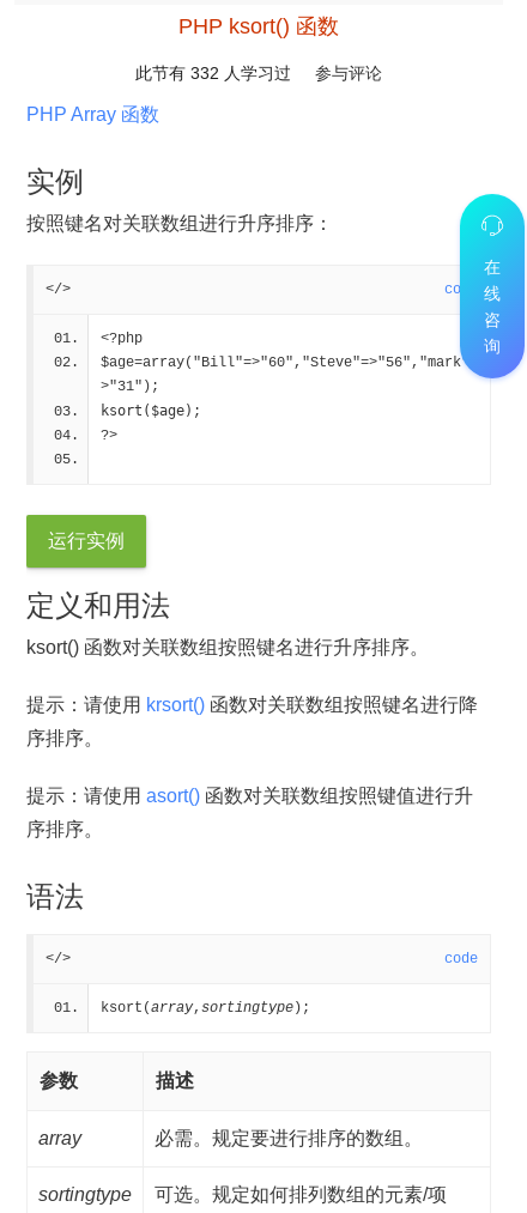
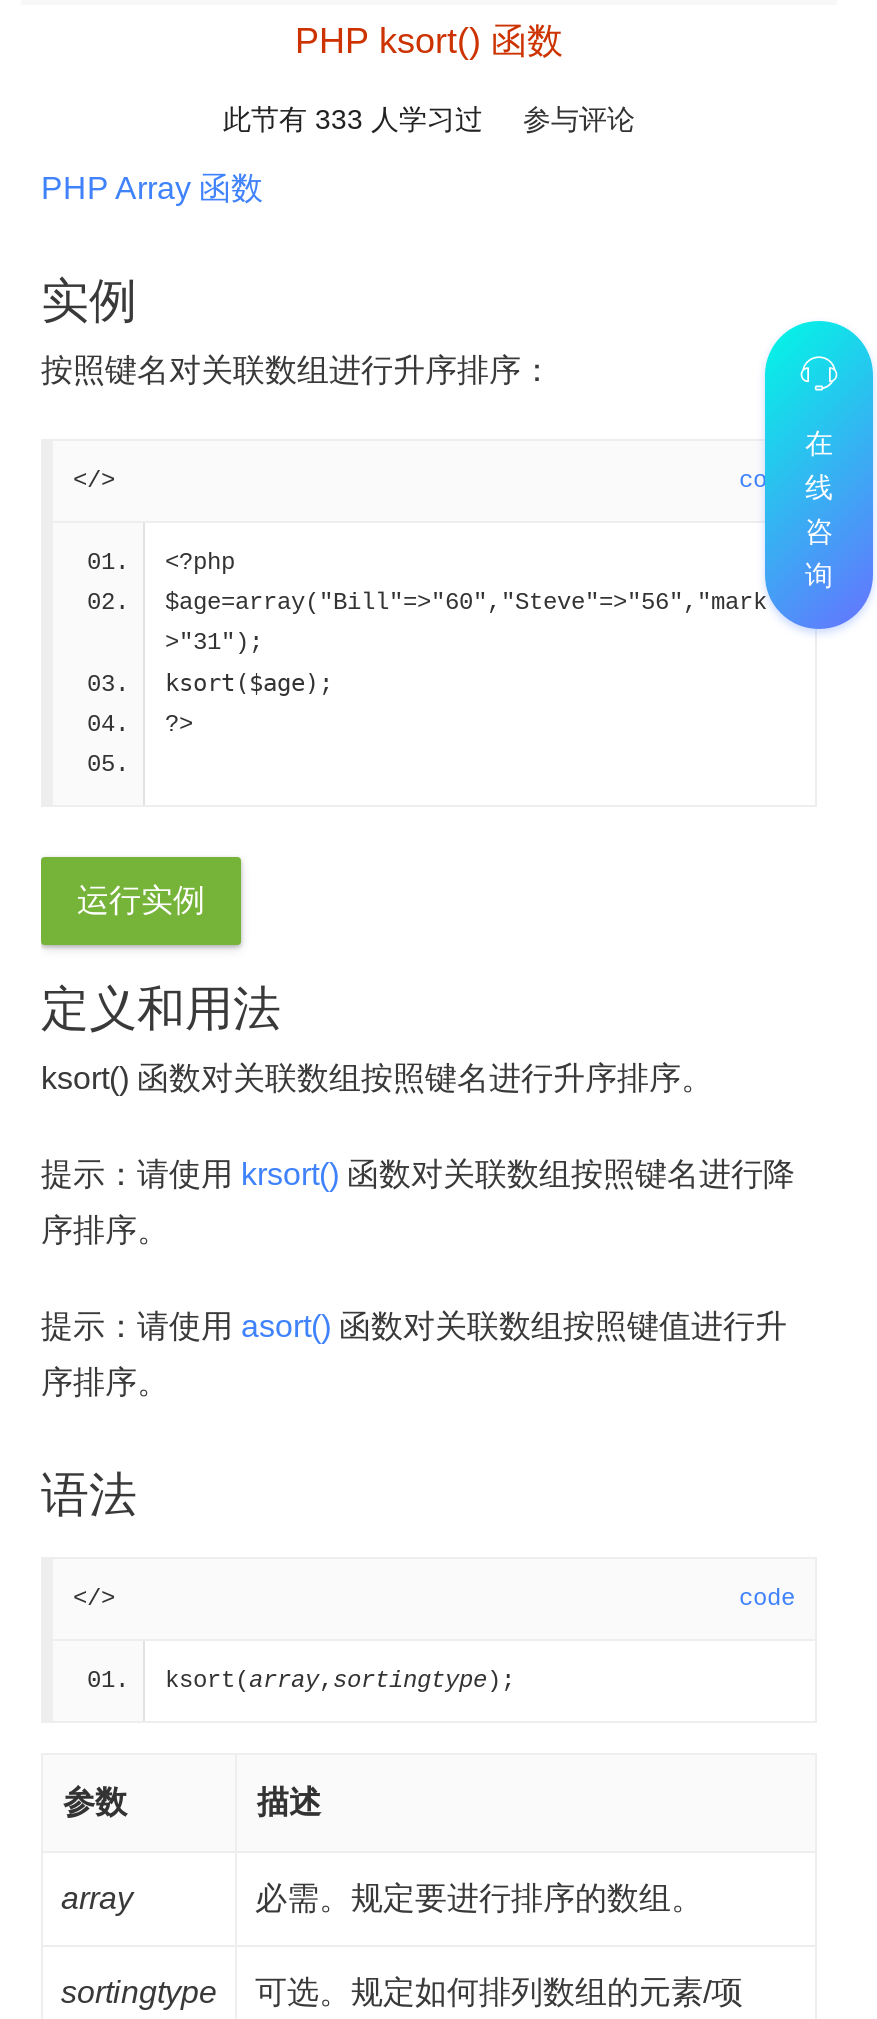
- 此节有332人学习过参与评论
+ 此节有333人学习过参与评论
